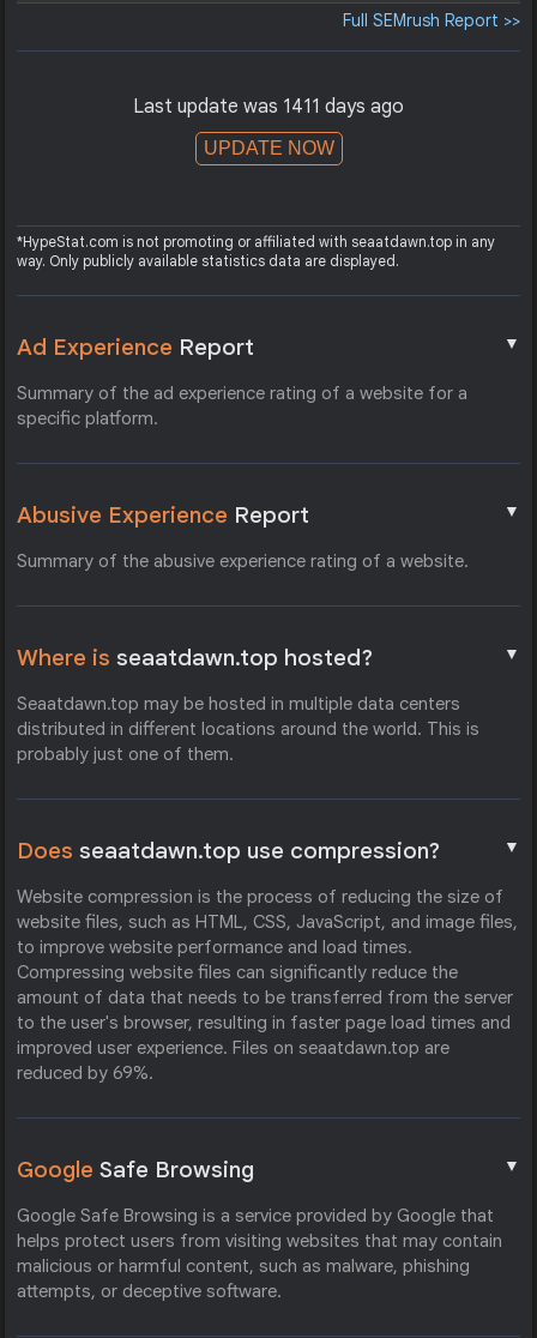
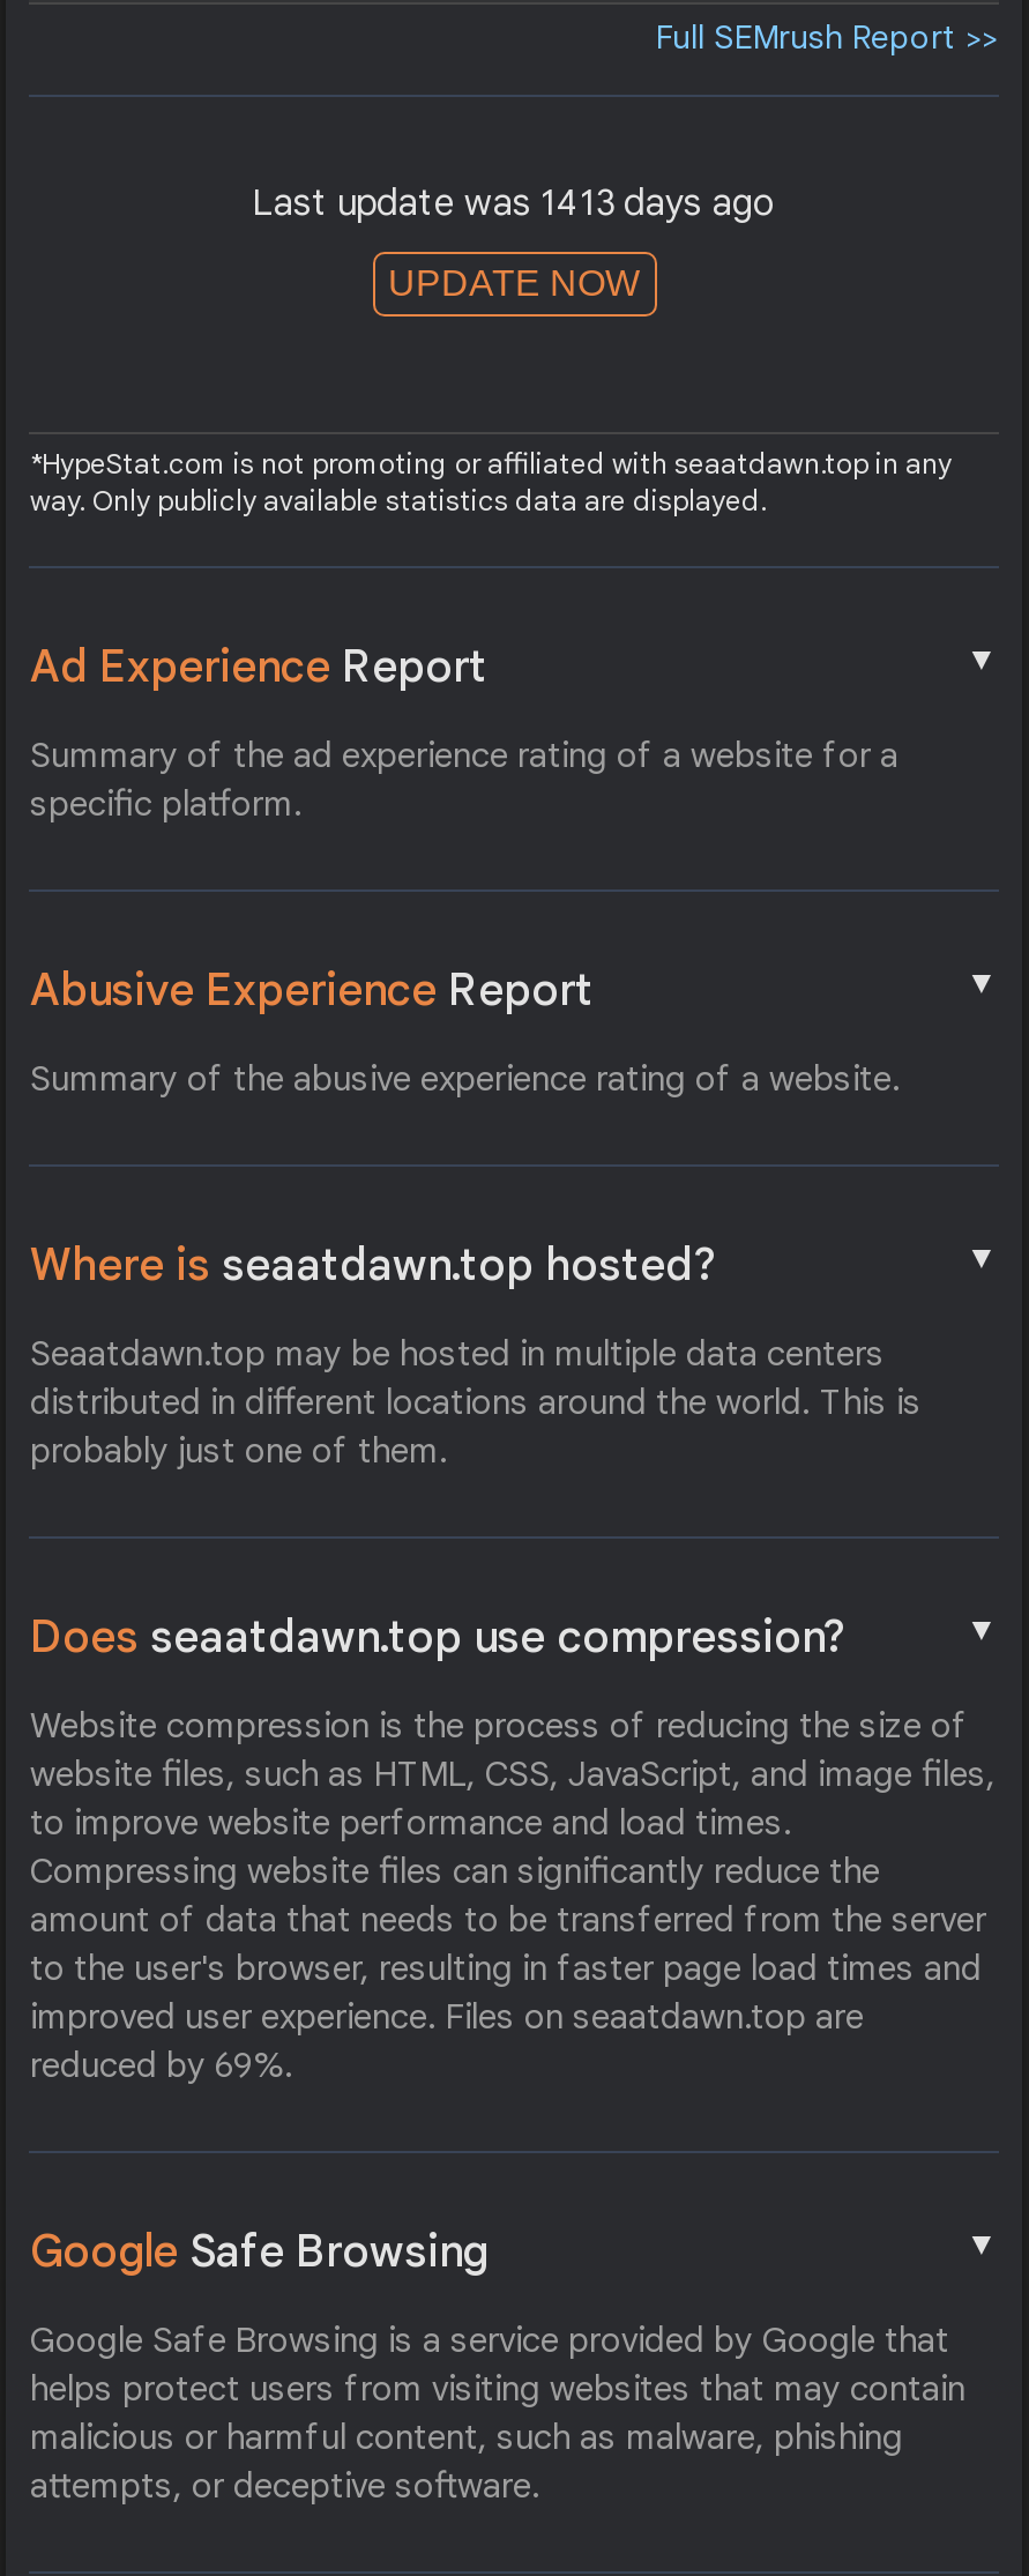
- Last update was 1411 days ago
+ Last update was 1413 days ago
